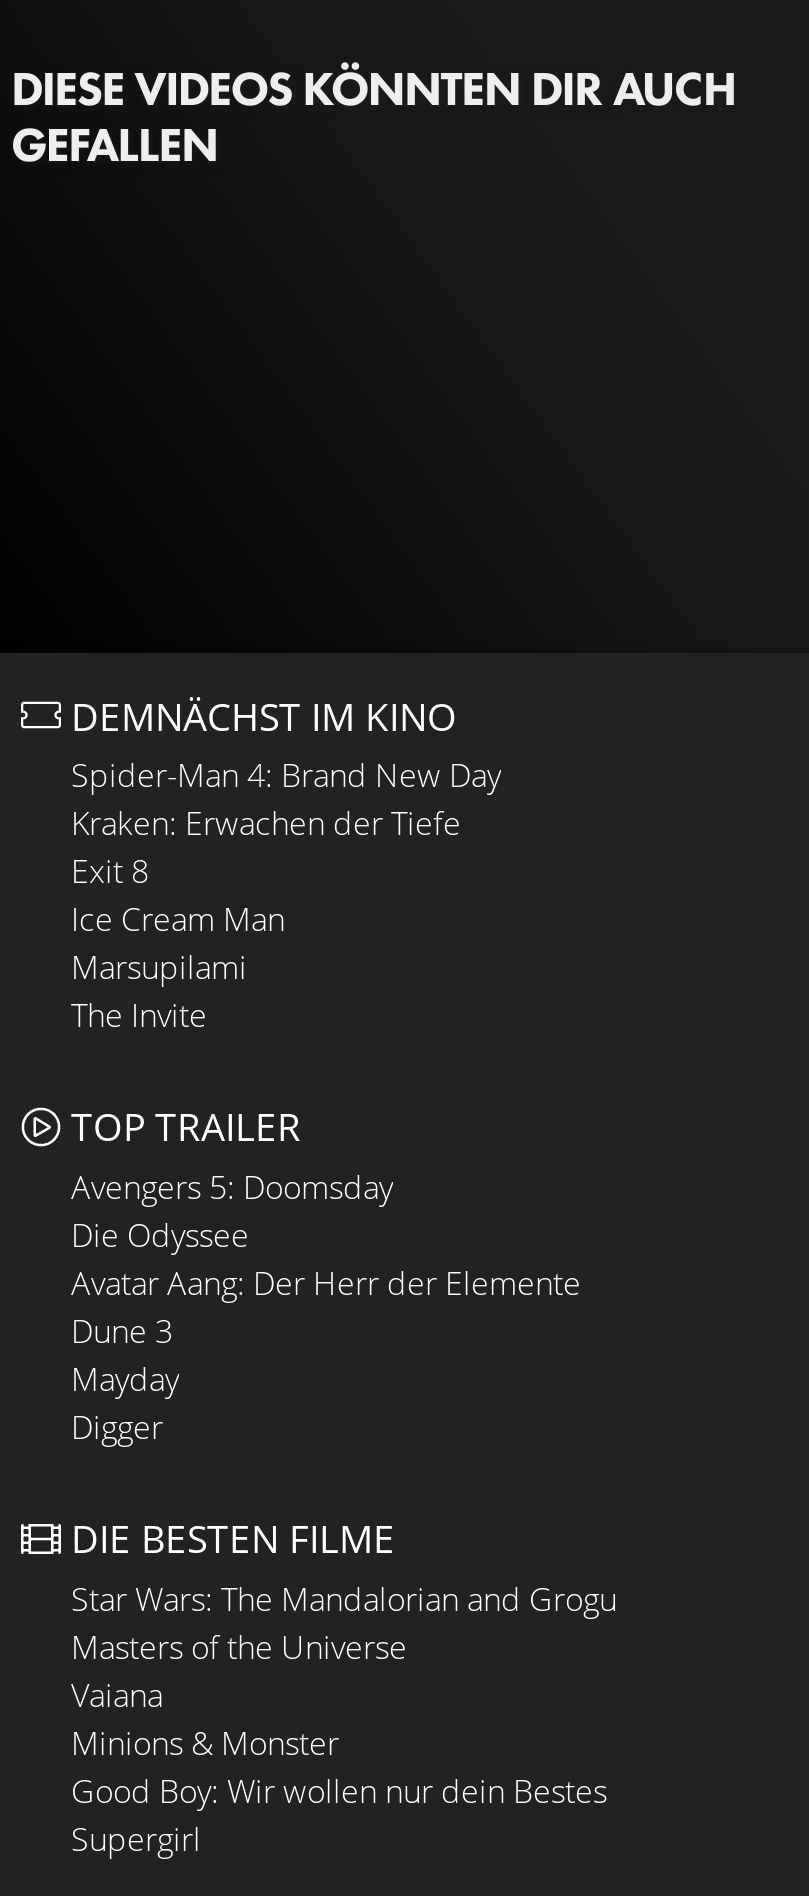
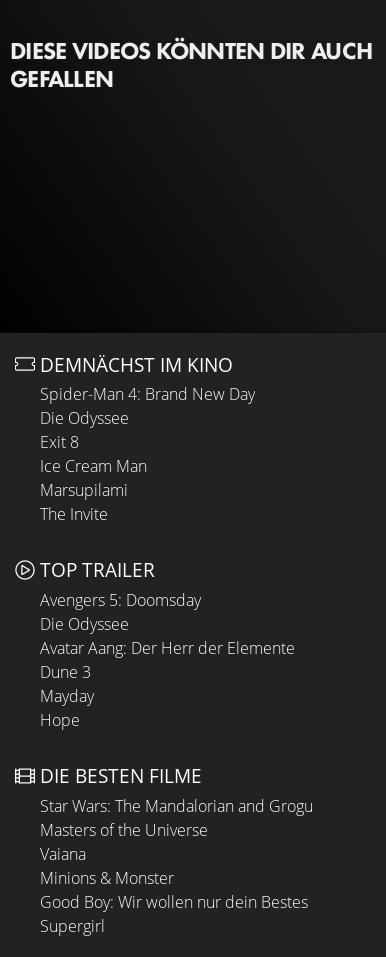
- Kraken: Erwachen der Tiefe
+ Die Odyssee

- Digger
+ Hope
